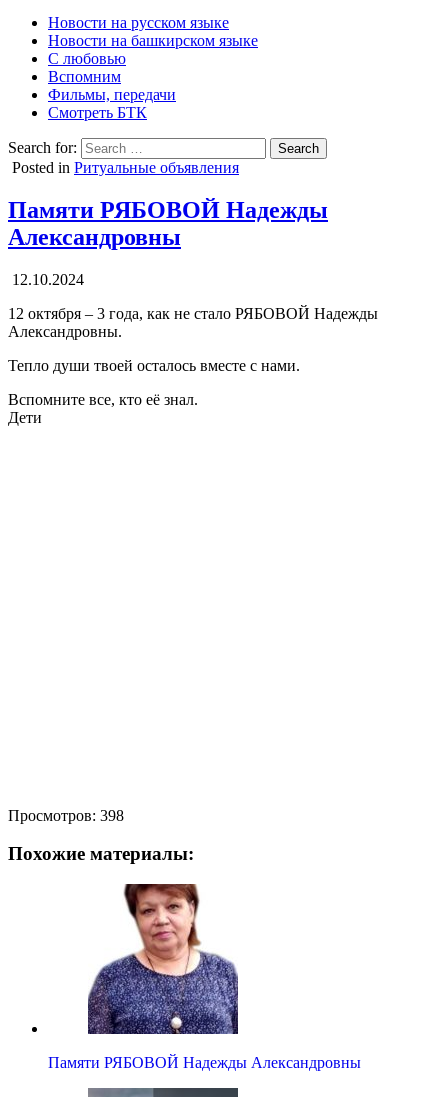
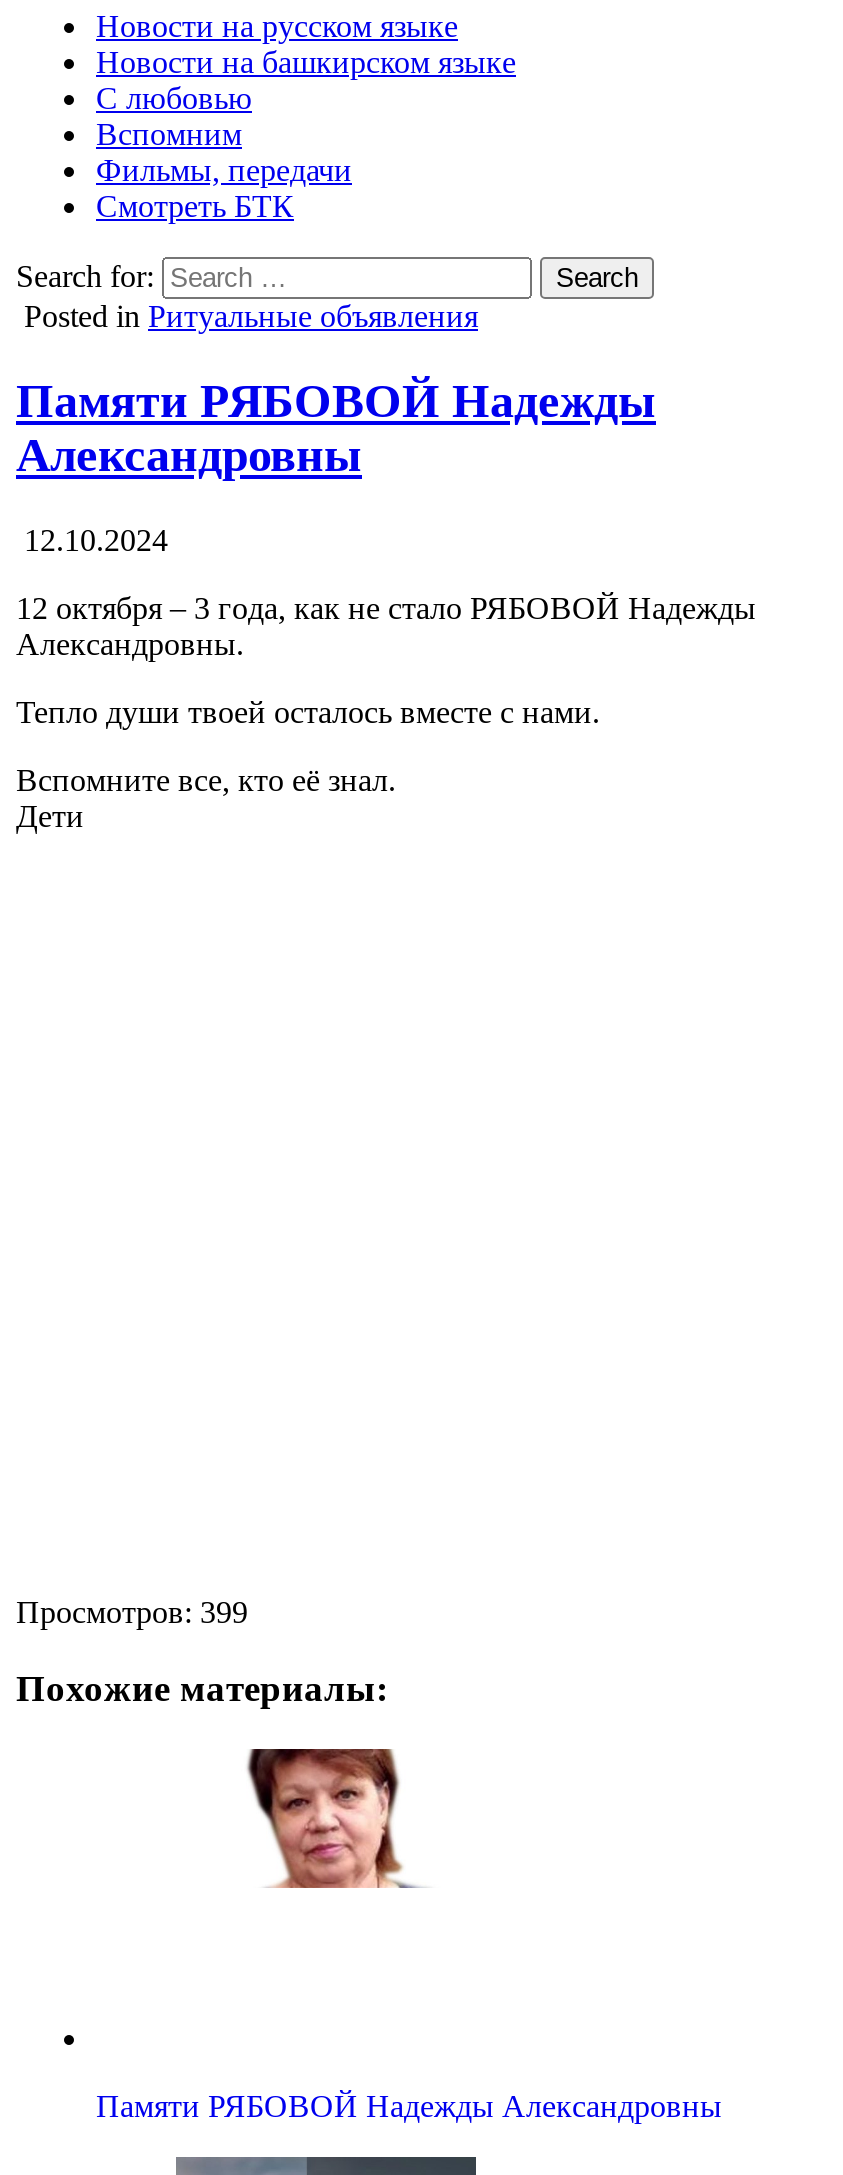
- Просмотров: 398
+ Просмотров: 399

- [image]
